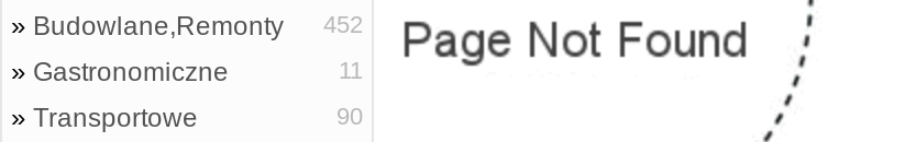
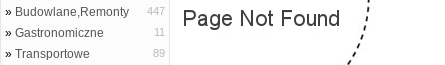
- » Budowlane,Remonty 452
+ » Budowlane,Remonty 447

- 90
+ 89
